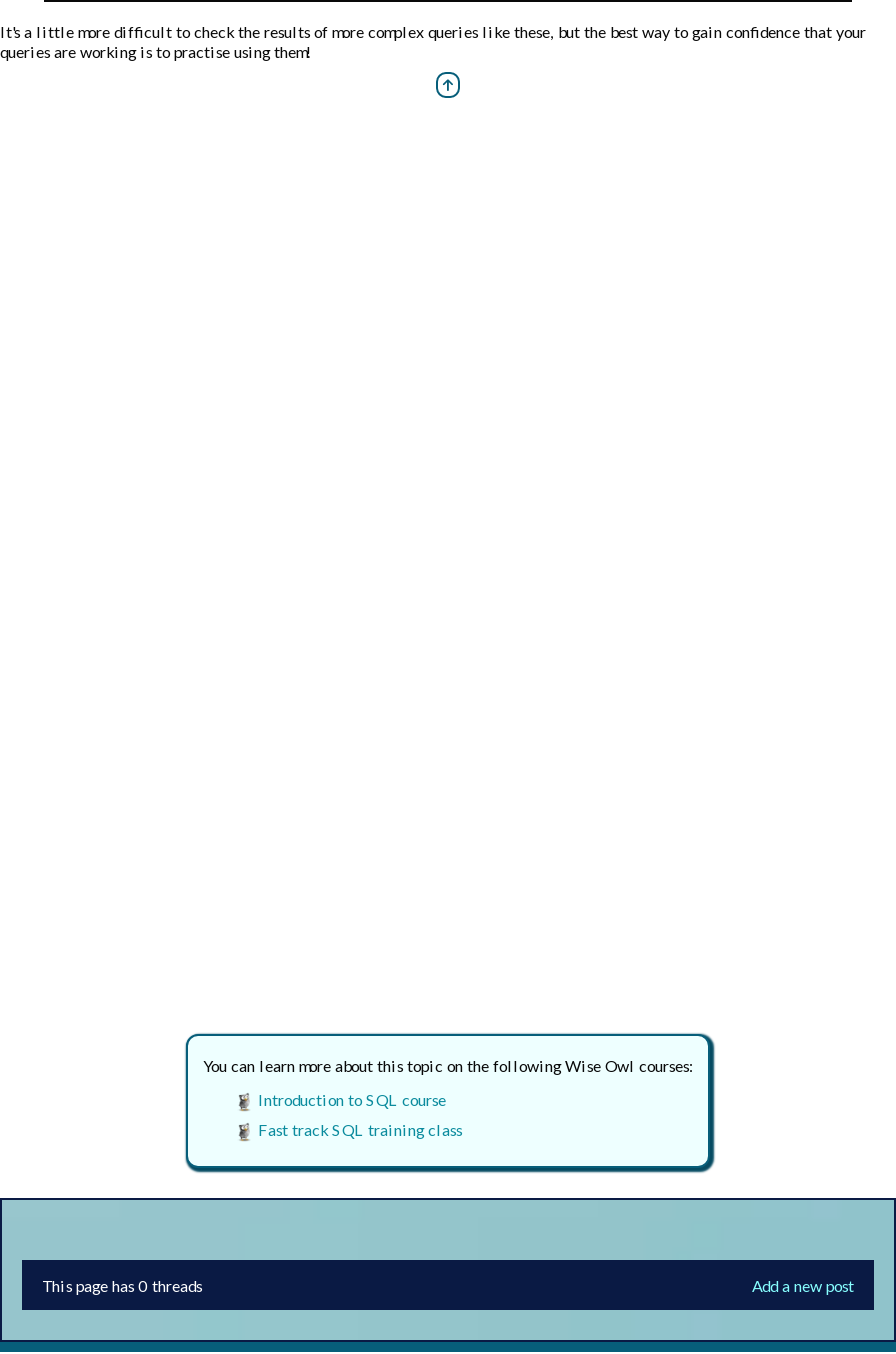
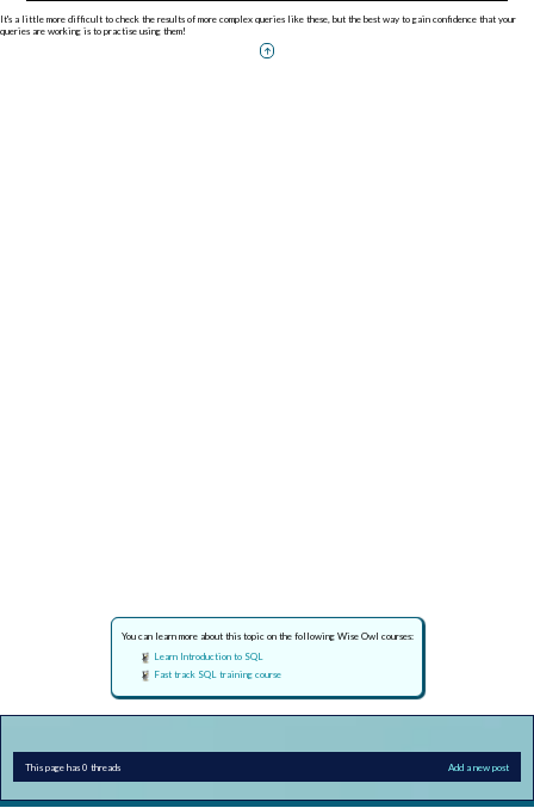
- Introduction to SQL course
+ Learn Introduction to SQL

- Fast track SQL training class
+ Fast track SQL training course
